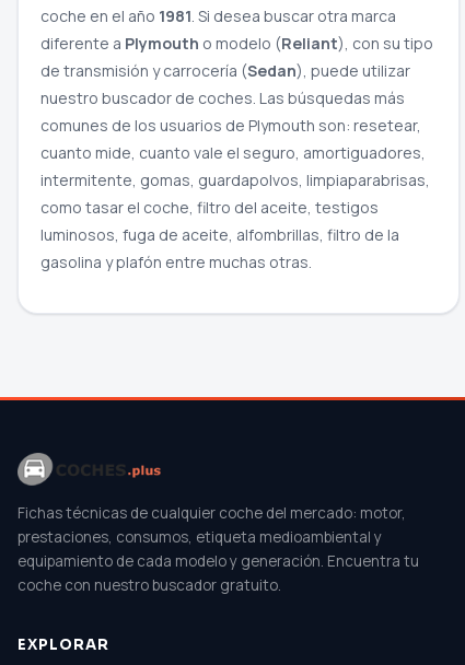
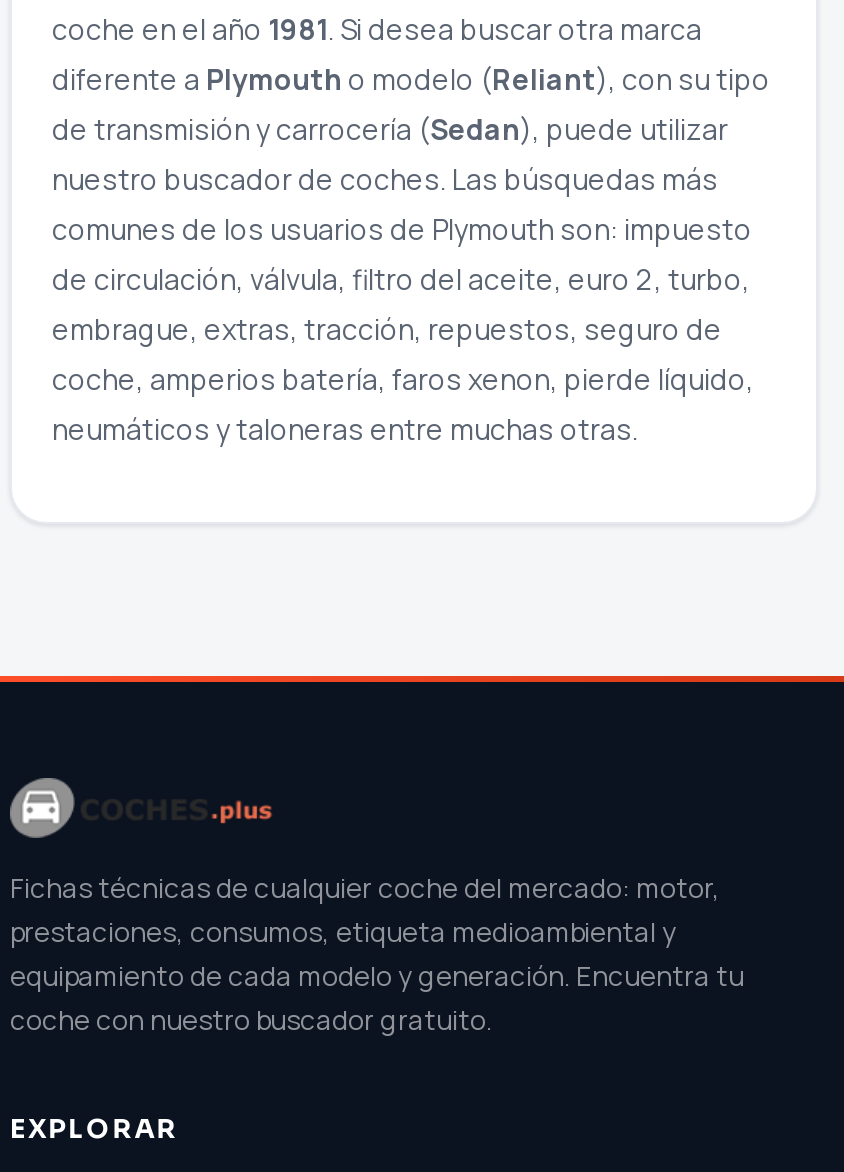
- comunes de los usuarios de Plymouth son: resetear,
- cuanto mide, cuanto vale el seguro, amortiguadores,
- intermitente, gomas, guardapolvos, limpiaparabrisas,
- como tasar el coche, filtro del aceite, testigos
- luminosos, fuga de aceite, alfombrillas, filtro de la
- gasolina y plafón entre muchas otras.
+ comunes de los usuarios de Plymouth son: impuesto
+ de circulación, válvula, filtro del aceite, euro 2, turbo,
+ embrague, extras, tracción, repuestos, seguro de
+ coche, amperios batería, faros xenon, pierde líquido,
+ neumáticos y taloneras entre muchas otras.
